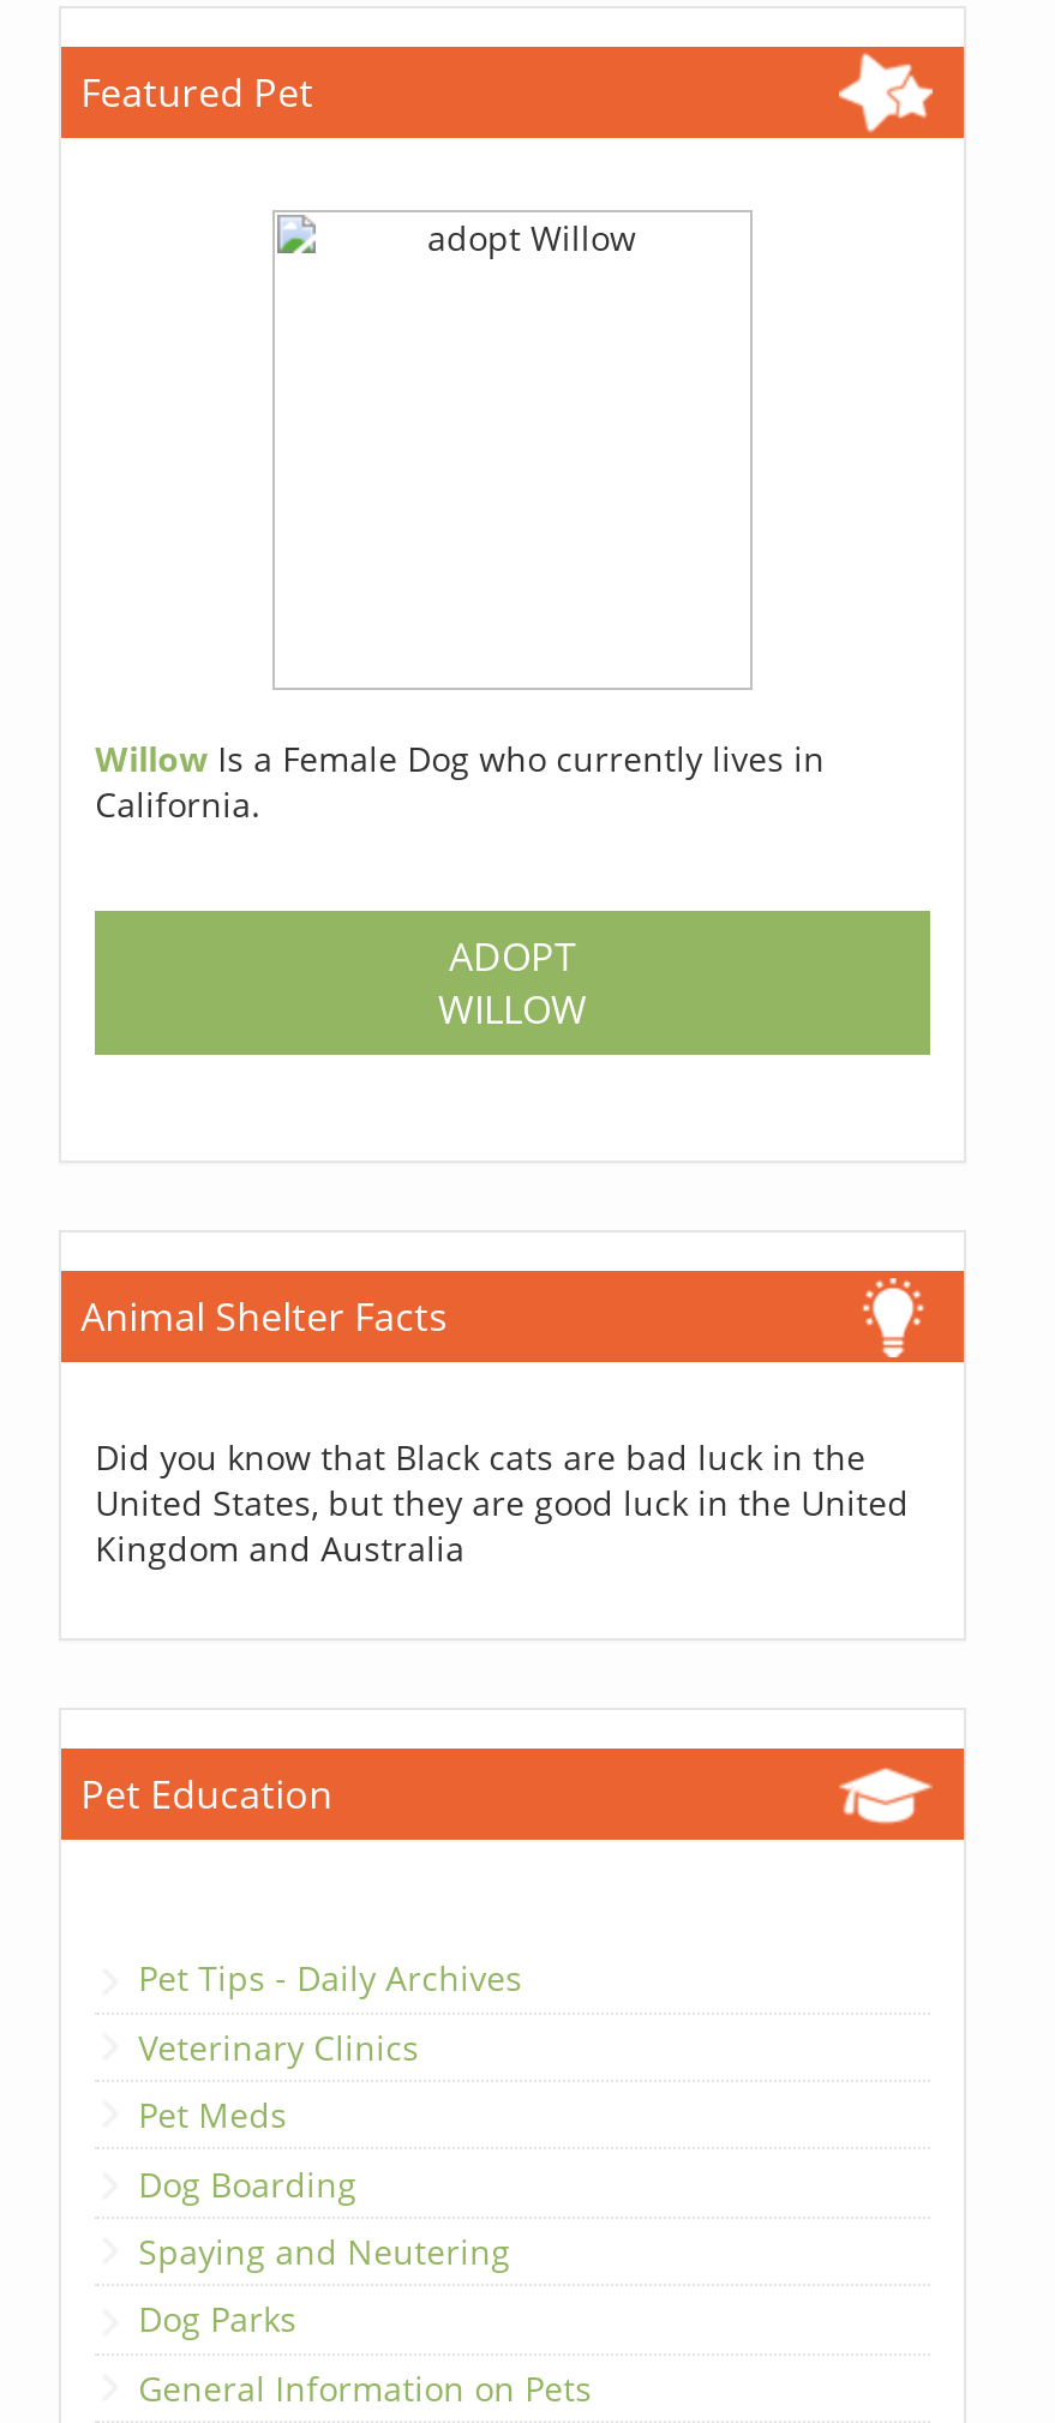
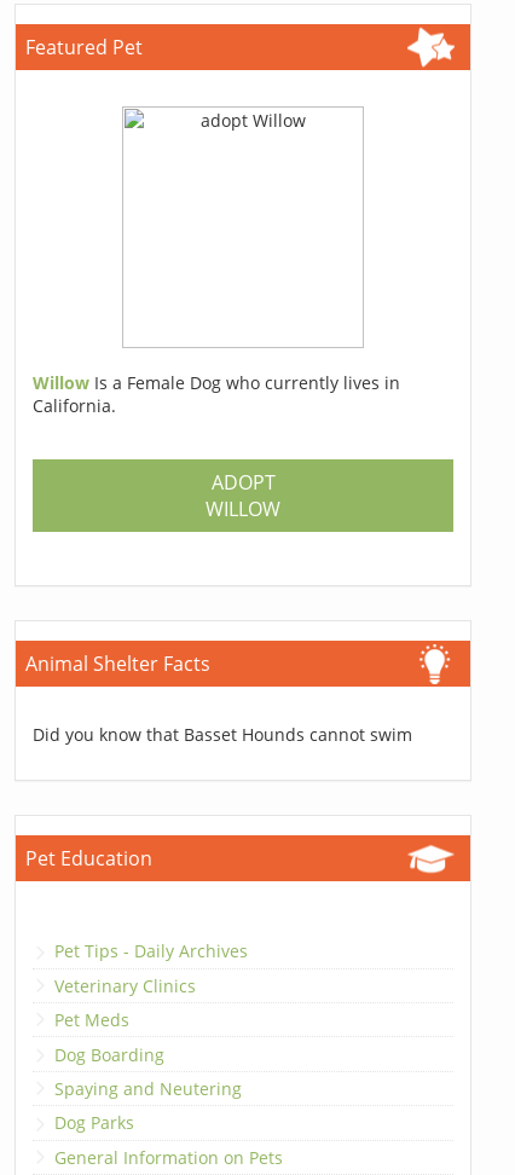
- Did you know that Black cats are bad luck in the
- United States, but they are good luck in the United
- Kingdom and Australia
+ Did you know that Basset Hounds cannot swim
